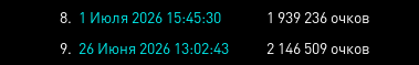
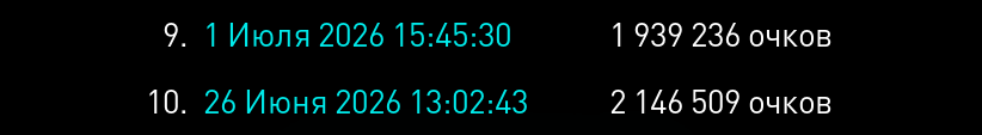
- 8. 1 Июля 2026 15:45:30
+ 9. 1 Июля 2026 15:45:30

- 9. 26 Июня 2026 13:02:43 2 146 509 очков
+ 10. 26 Июня 2026 13:02:43 2 146 509 очков
